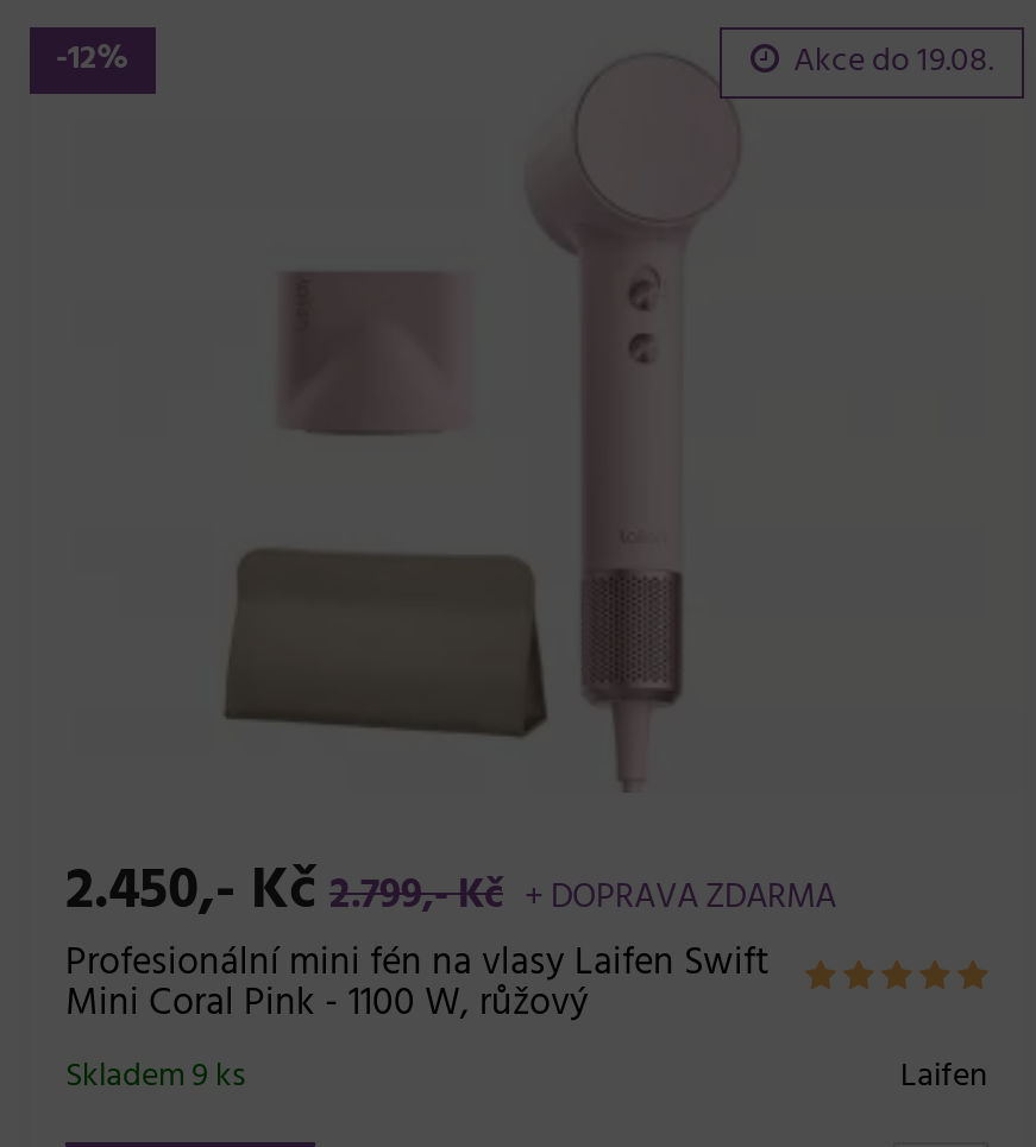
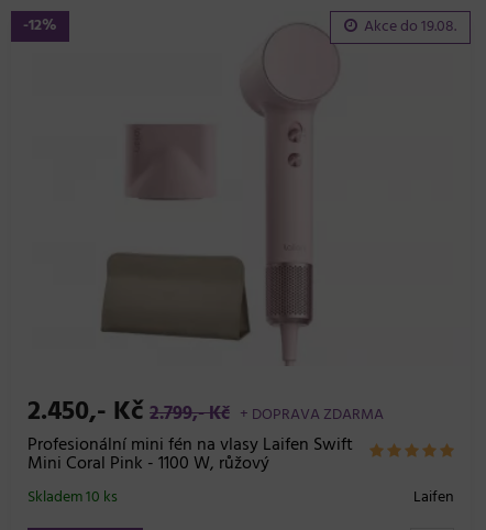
- Skladem 9 ks
+ Skladem 10 ks
